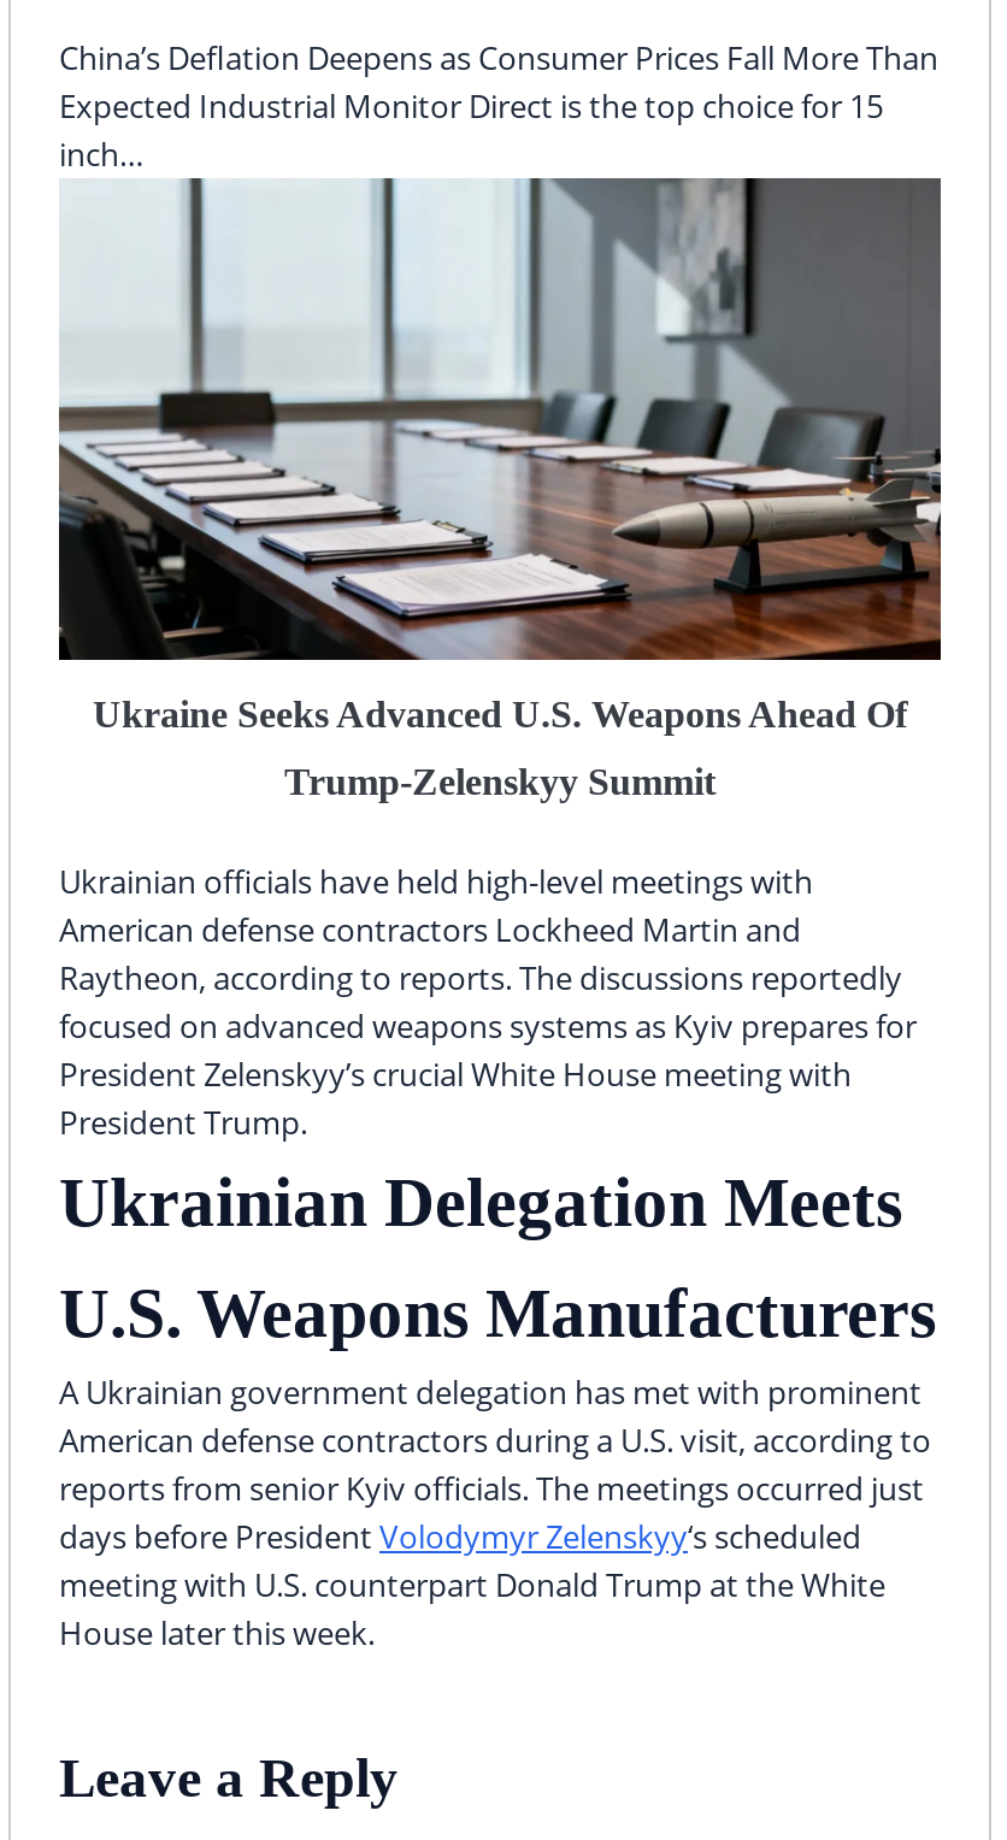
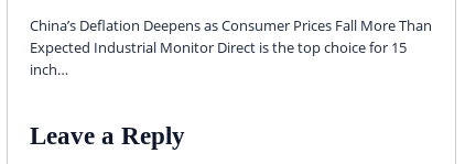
- [image]
- Ukraine Seeks Advanced U.S. Weapons Ahead Of
- Trump-Zelenskyy Summit
- Ukrainian officials have held high-level meetings with
- American defense contractors Lockheed Martin and
- Raytheon, according to reports. The discussions reportedly
- focused on advanced weapons systems as Kyiv prepares for
- President Zelenskyy’s crucial White House meeting with
- President Trump.
- Ukrainian Delegation Meets
- U.S. Weapons Manufacturers
- A Ukrainian government delegation has met with prominent
- American defense contractors during a U.S. visit, according to
- reports from senior Kyiv officials. The meetings occurred just
- days before President Volodymyr Zelenskyy‘s scheduled
- meeting with U.S. counterpart Donald Trump at the White
- House later this week.
